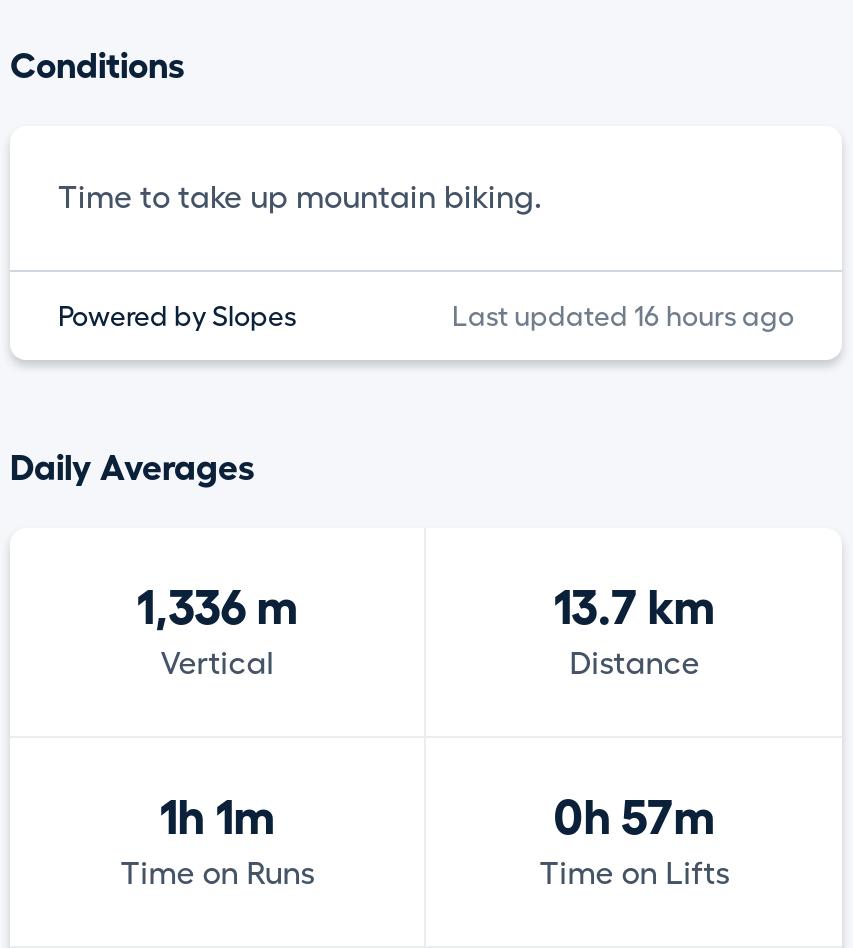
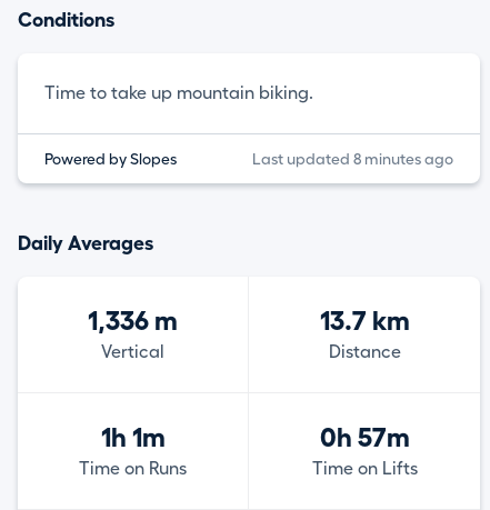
- Last updated 16 hours ago
+ Last updated 8 minutes ago
